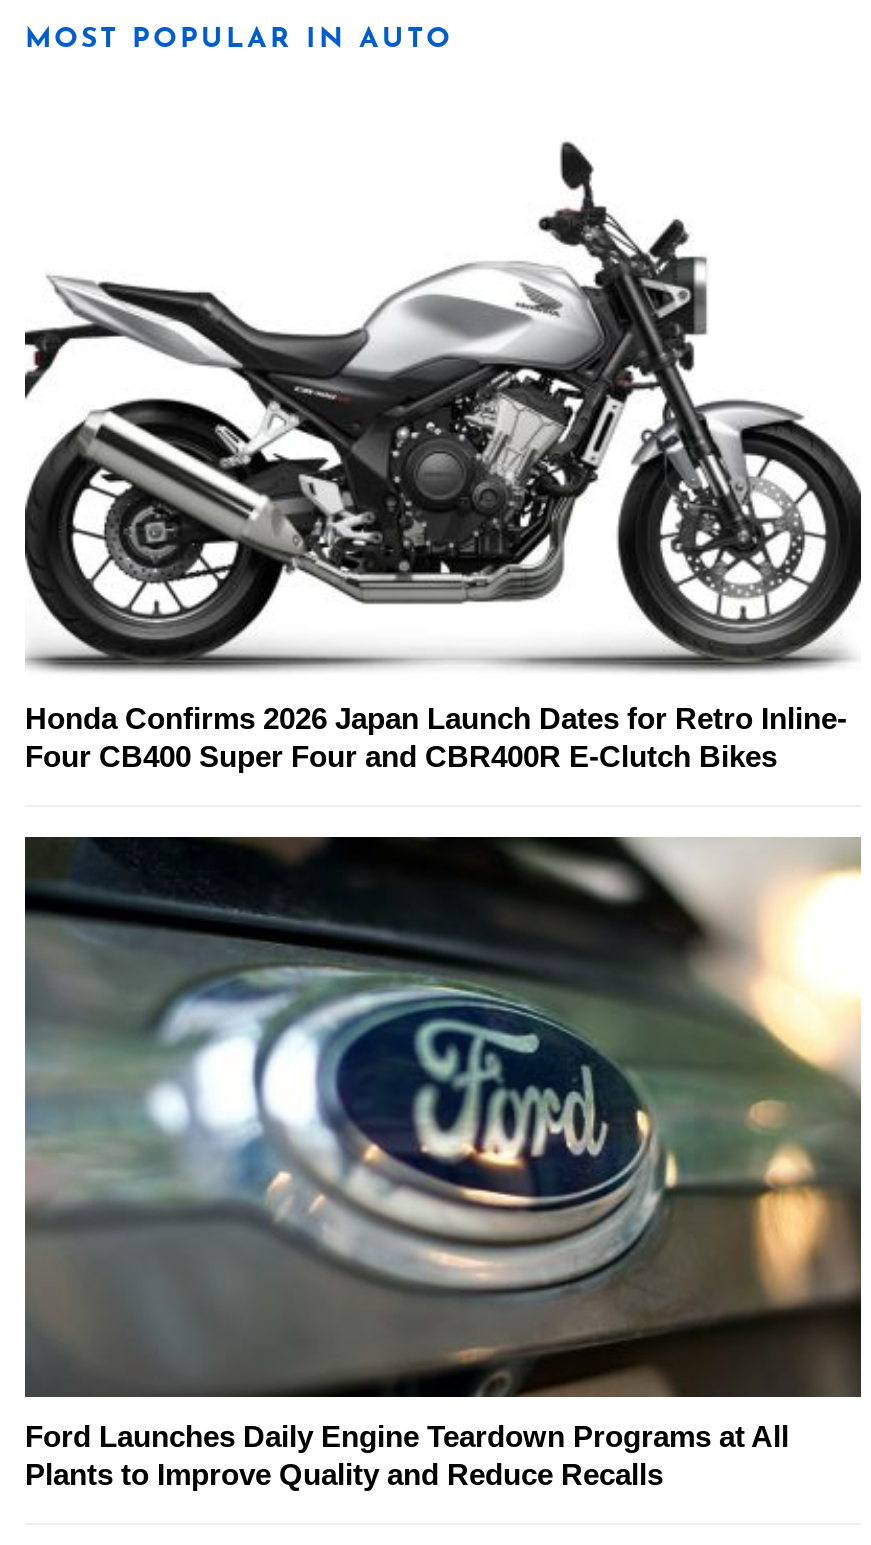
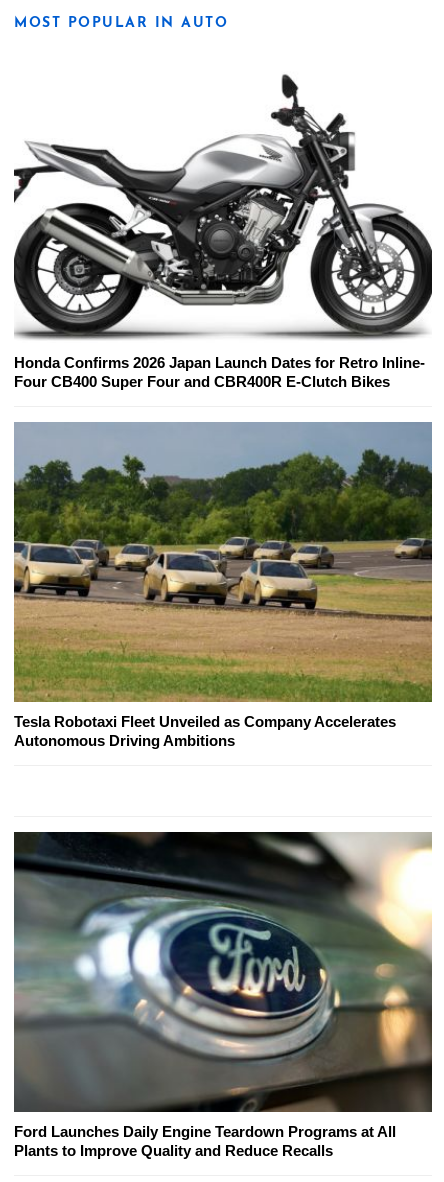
+ [image]
+ Tesla Robotaxi Fleet Unveiled as Company Accelerates
+ Autonomous Driving Ambitions
